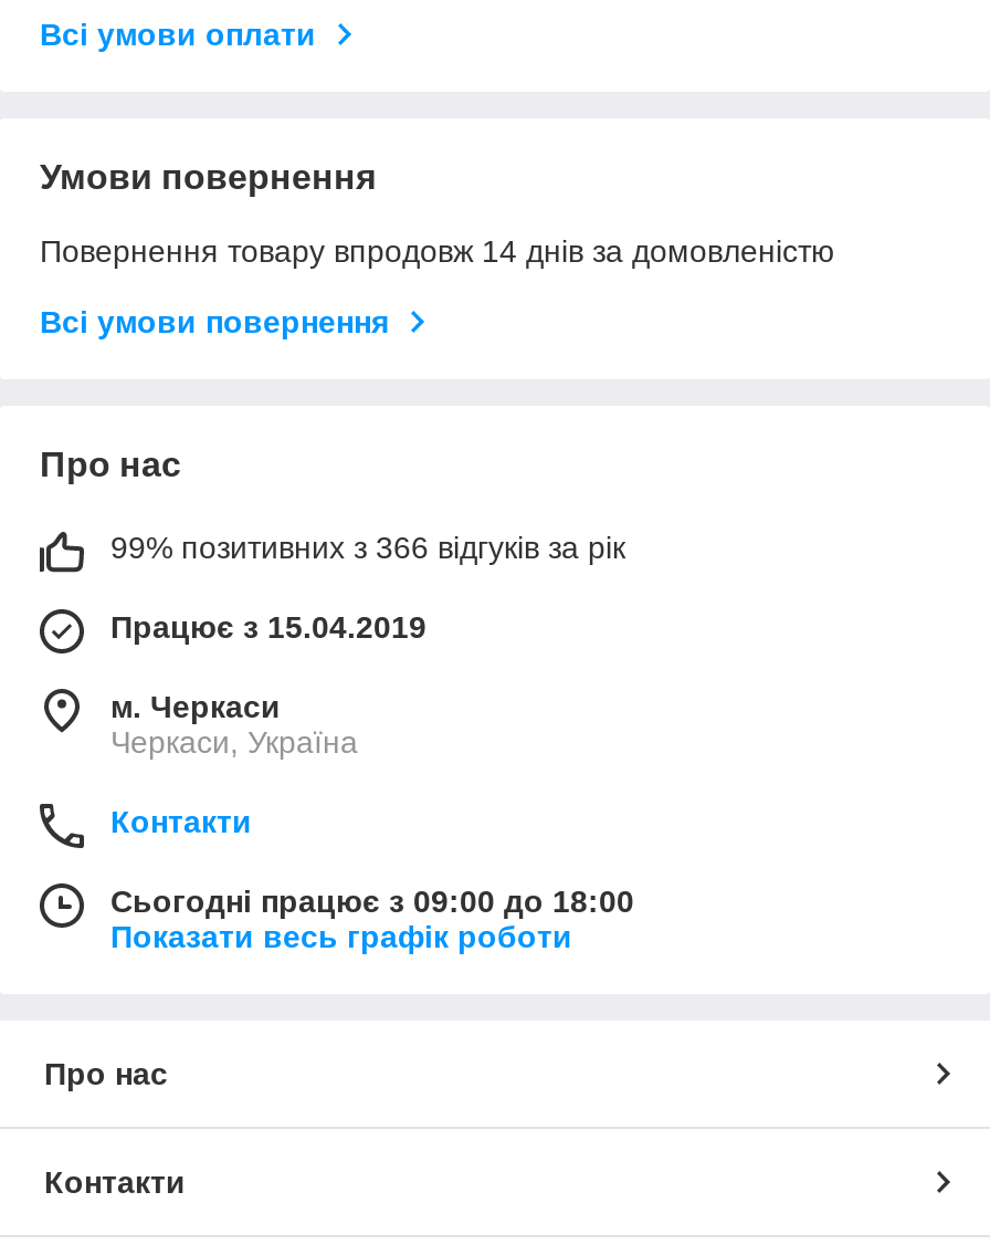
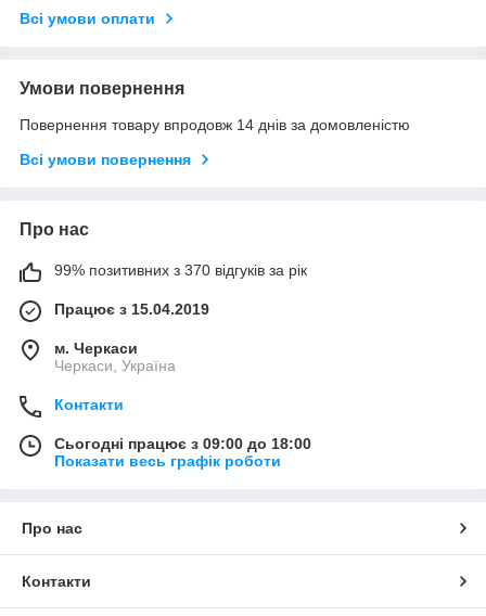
- 99% позитивних з 366 відгуків за рік
+ 99% позитивних з 370 відгуків за рік
